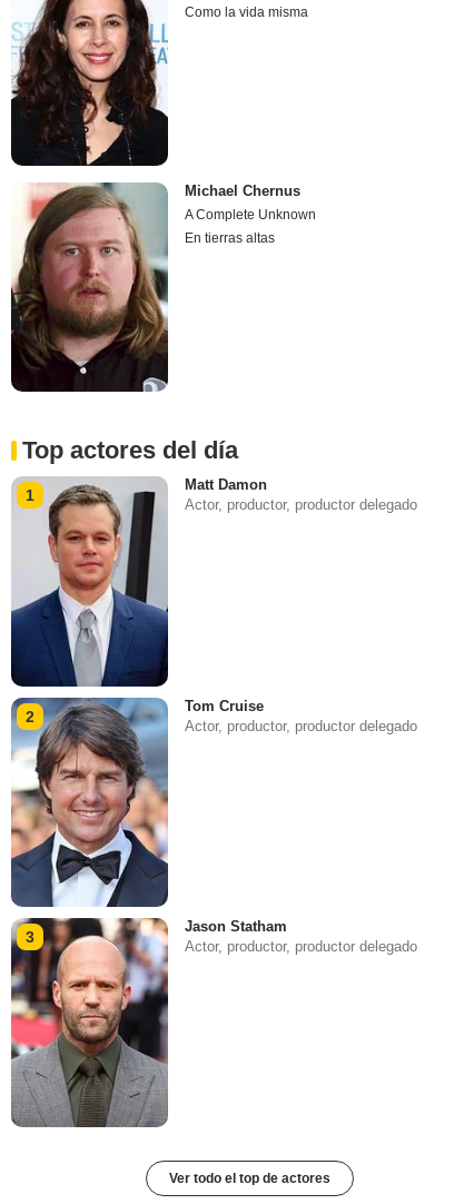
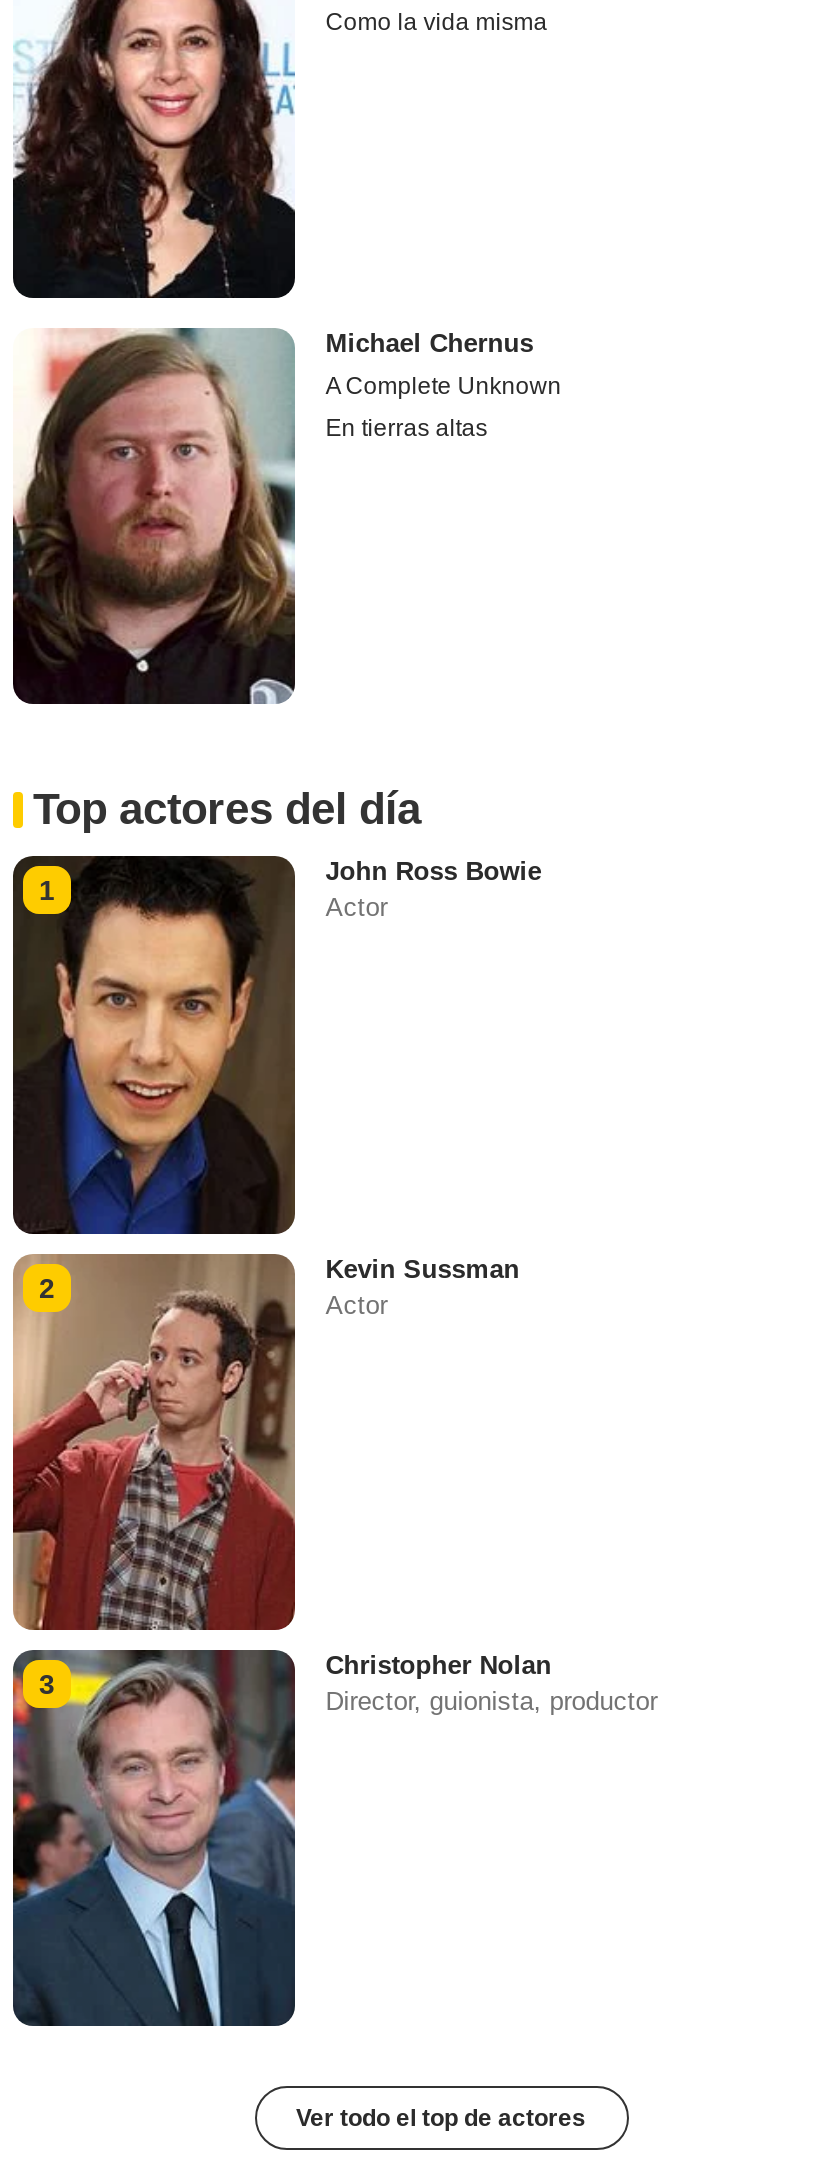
- [image]
- Matt Damon
- Actor, productor, productor delegado
+ [image]
+ John Ross Bowie
+ Actor

- [image]
- Tom Cruise
- Actor, productor, productor delegado
+ [image]
+ Kevin Sussman
+ Actor

- [image]
- Jason Statham
- Actor, productor, productor delegado
+ [image]
+ Christopher Nolan
+ Director, guionista, productor
